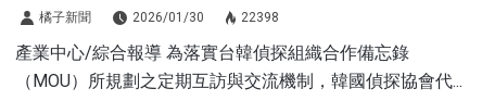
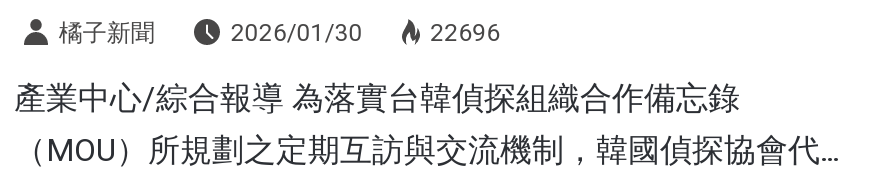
- 22398
+ 22696
